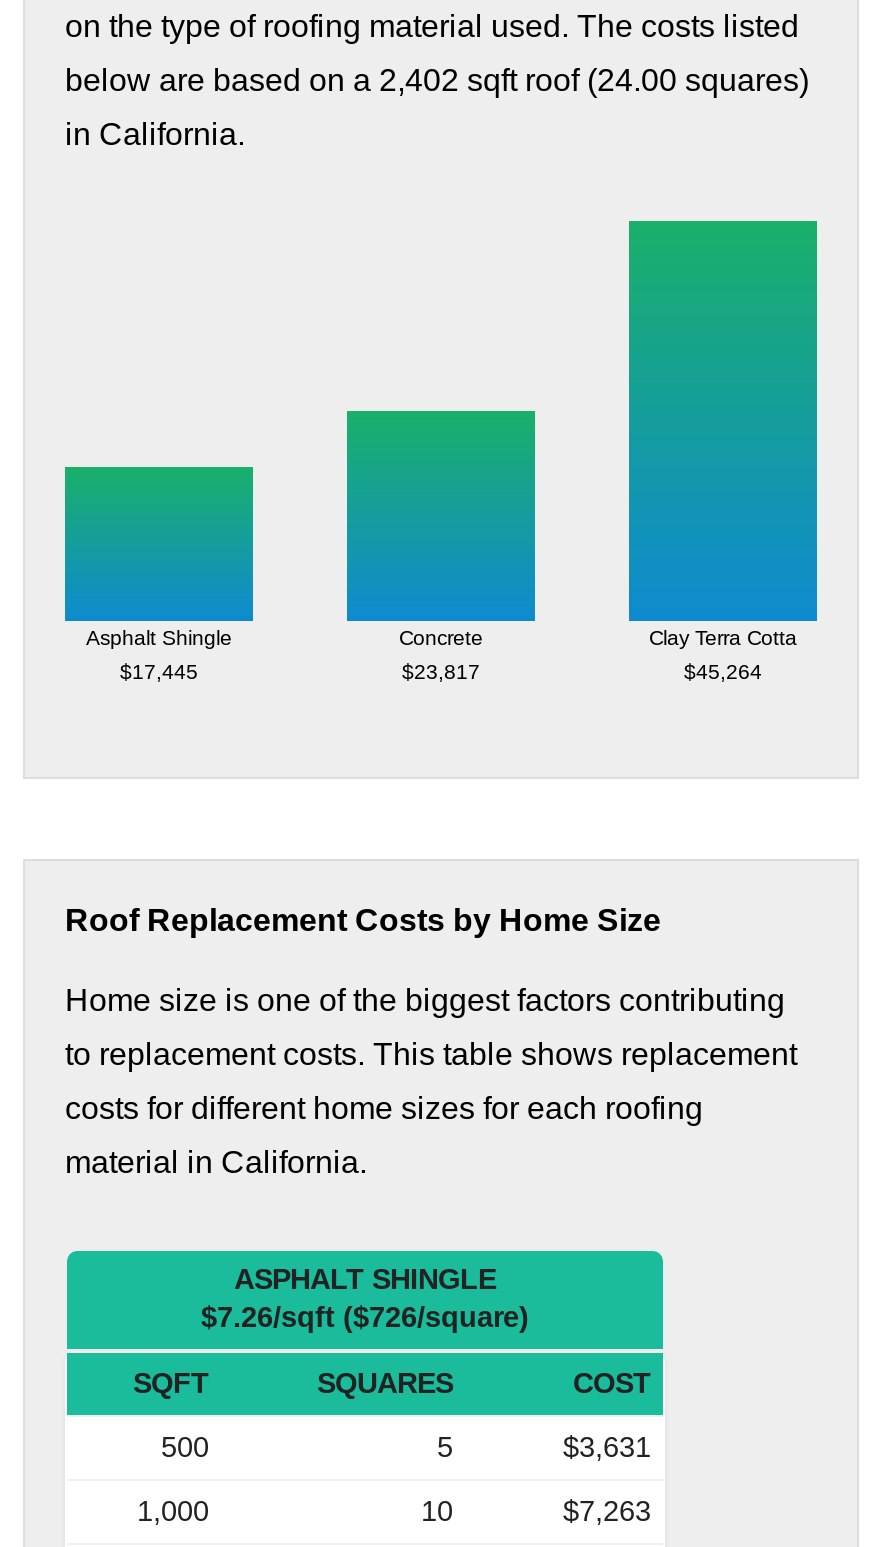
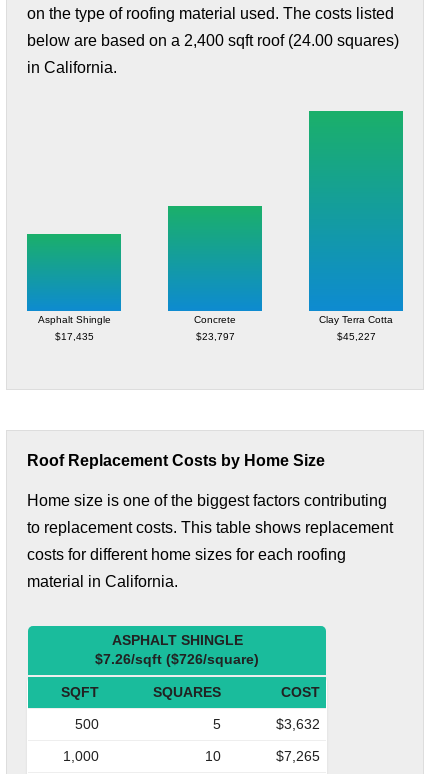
- below are based on a 2,402 sqft roof (24.00 squares)
+ below are based on a 2,400 sqft roof (24.00 squares)

- $17,445
+ $17,435

- $23,817
+ $23,797

- $45,264
+ $45,227

- $3,631
+ $3,632

- $7,263
+ $7,265
